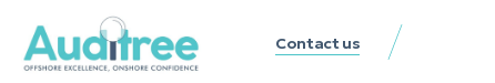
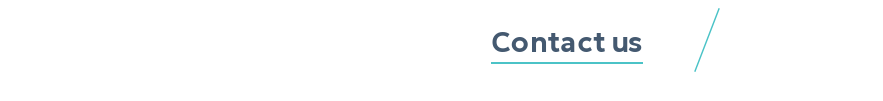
- [image]
